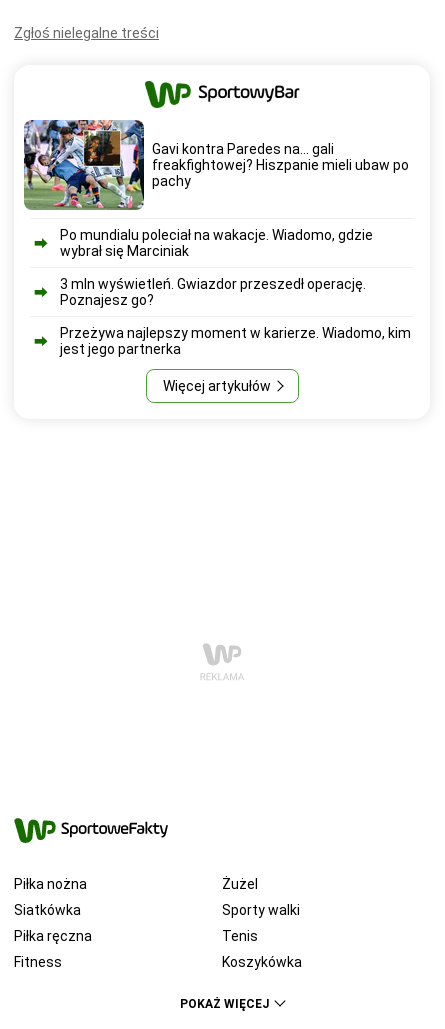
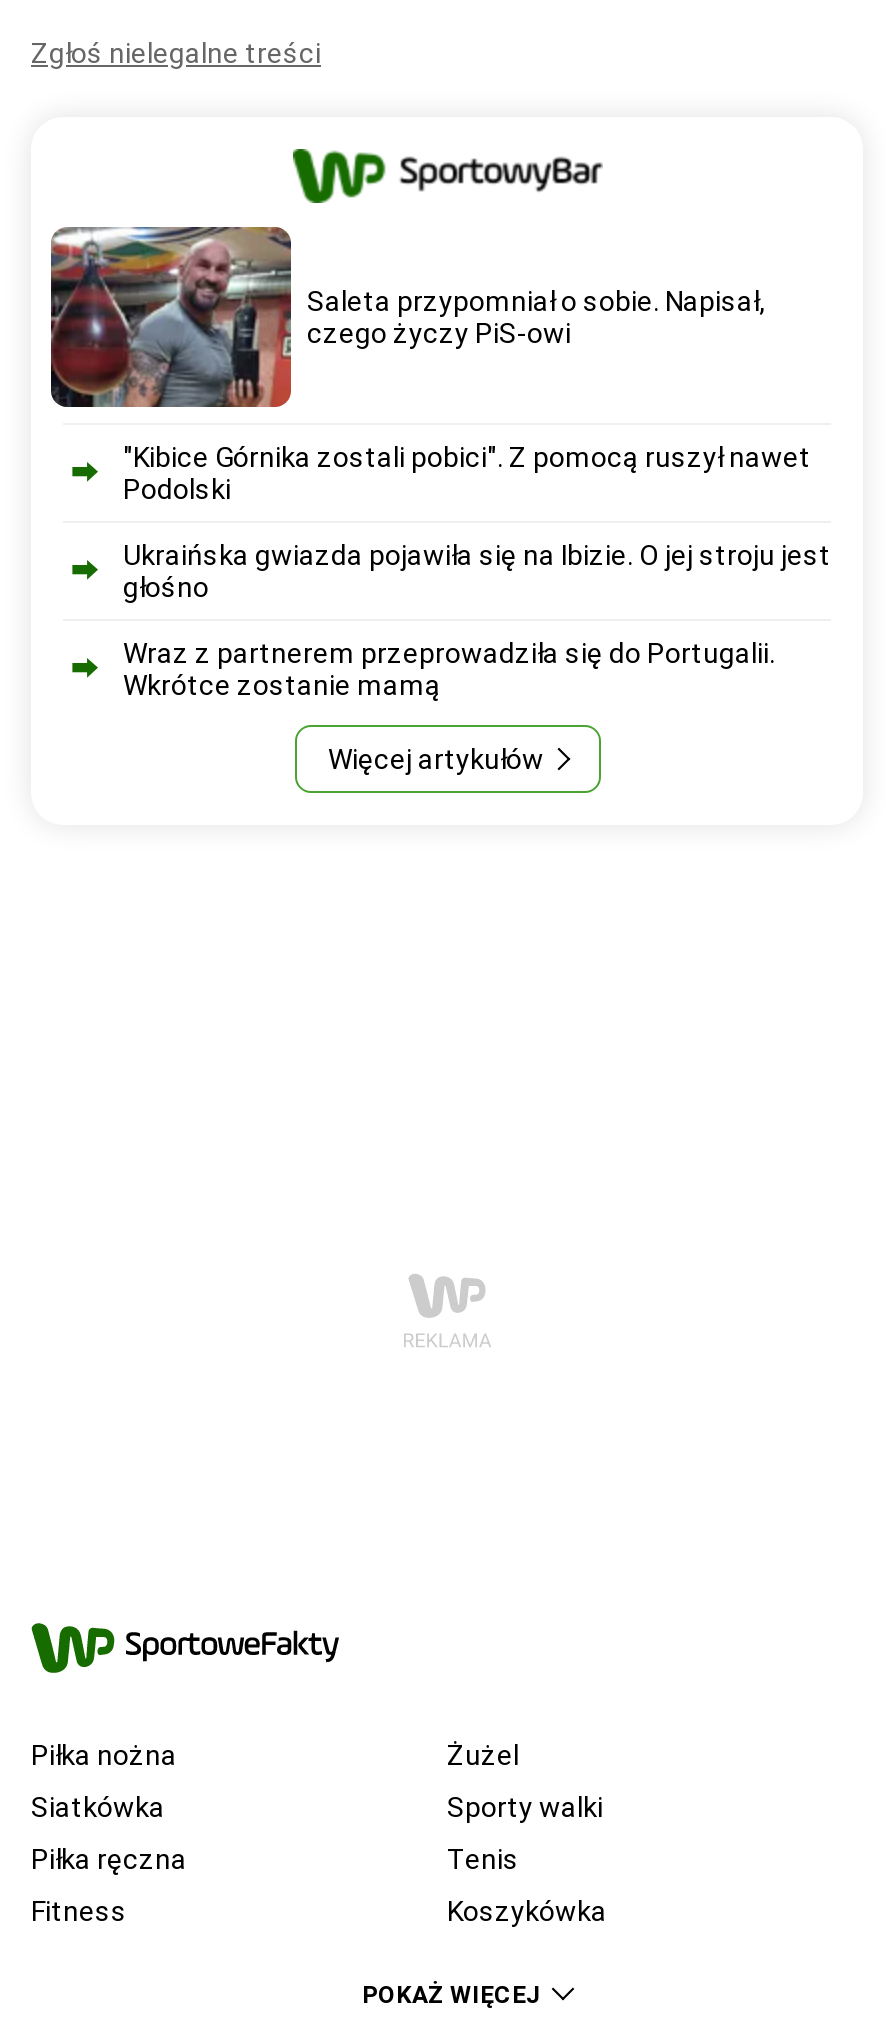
- [image]
- Gavi kontra Paredes na... gali
- freakfightowej? Hiszpanie mieli ubaw po
- pachy
+ [image]
+ Saleta przypomniał o sobie. Napisał,
+ czego życzy PiS-owi

- Po mundialu poleciał na wakacje. Wiadomo, gdzie
- wybrał się Marciniak
+ "Kibice Górnika zostali pobici". Z pomocą ruszył nawet
+ Podolski

- 3 mln wyświetleń. Gwiazdor przeszedł operację.
- Poznajesz go?
+ Ukraińska gwiazda pojawiła się na Ibizie. O jej stroju jest
+ głośno

- Przeżywa najlepszy moment w karierze. Wiadomo, kim
- jest jego partnerka
+ Wraz z partnerem przeprowadziła się do Portugalii.
+ Wkrótce zostanie mamą
